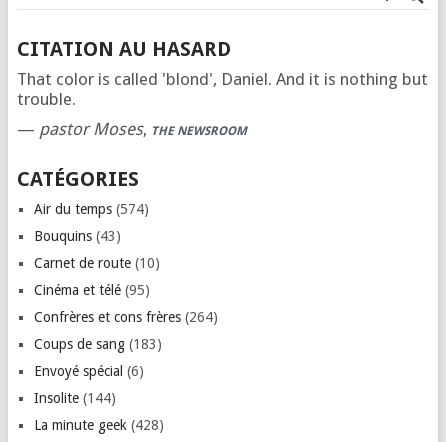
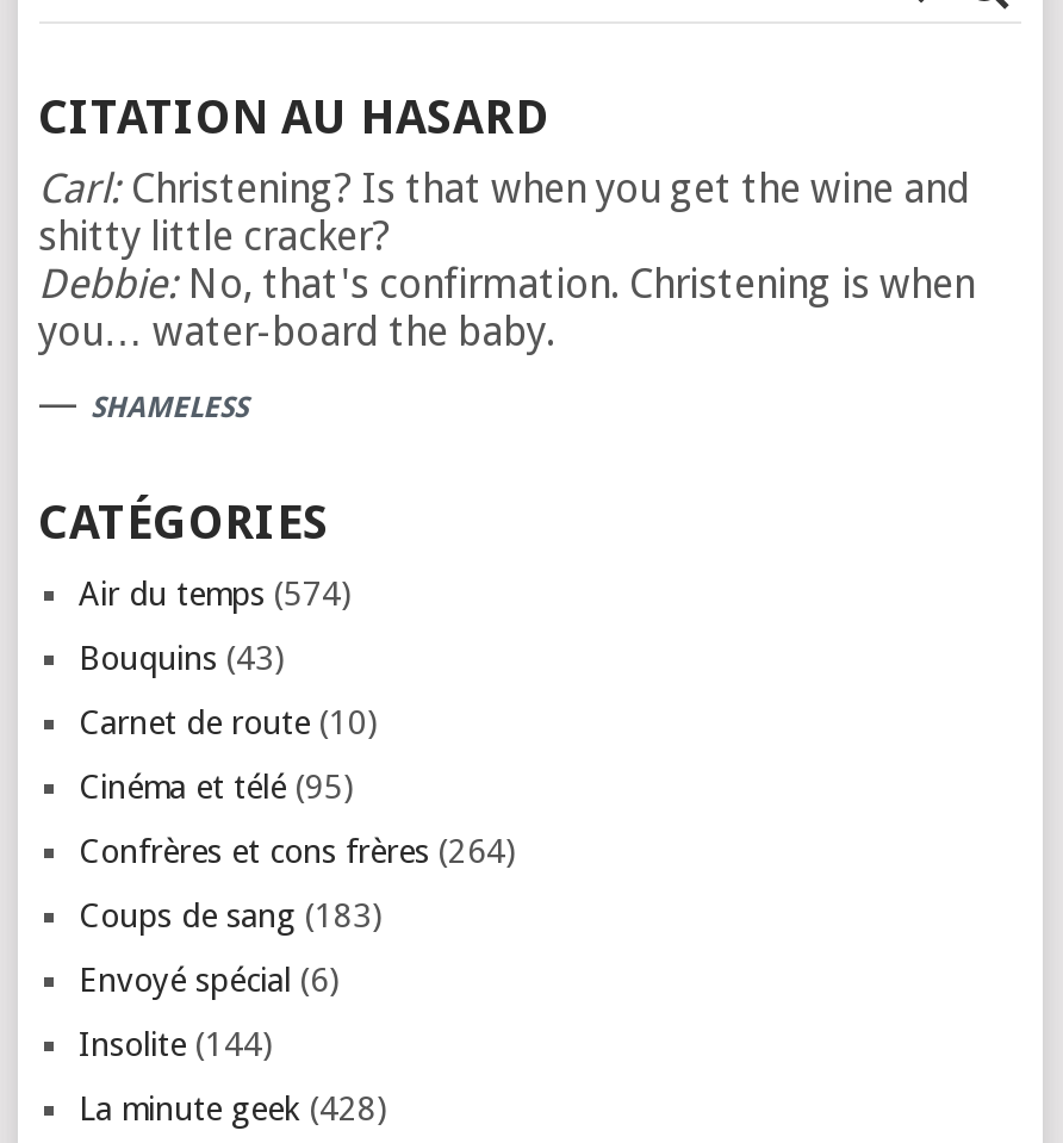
- That color is called 'blond', Daniel. And it is nothing but
- trouble.
+ Carl: Christening? Is that when you get the wine and
+ shitty little cracker?
+ Debbie: No, that's confirmation. Christening is when
+ you… water-board the baby.

- — pastor Moses, THE NEWSROOM
+ — SHAMELESS
